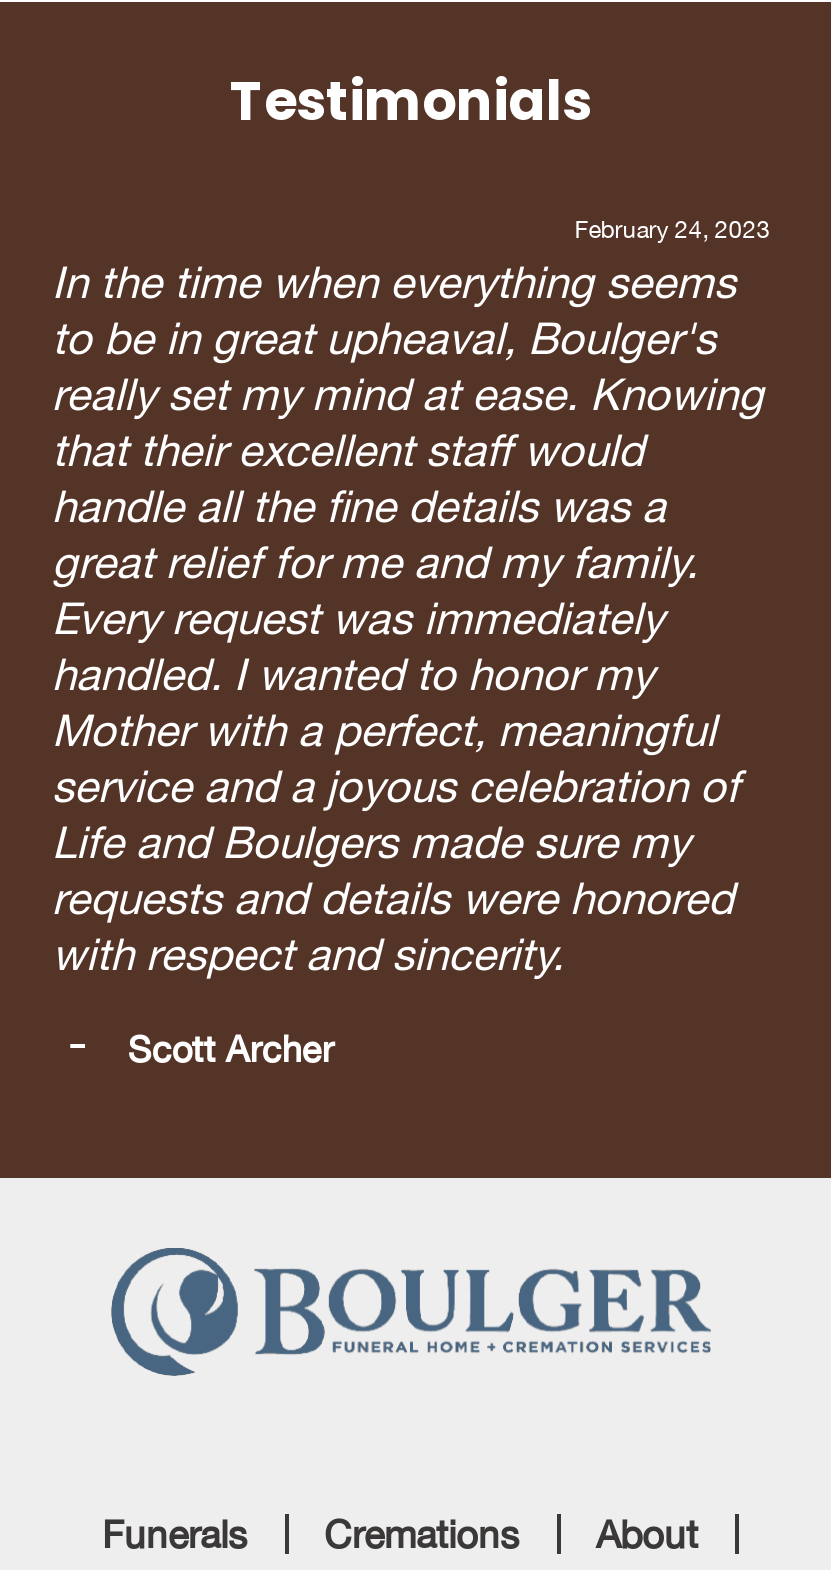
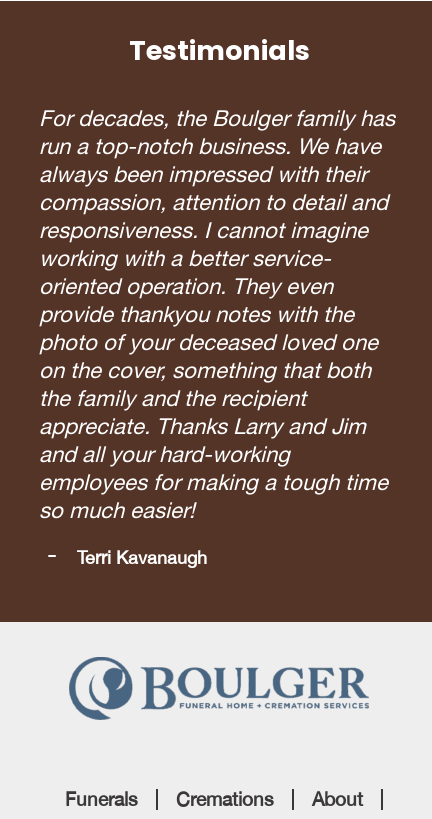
- February 24, 2023
- In the time when everything seems
- to be in great upheaval, Boulger's
- really set my mind at ease. Knowing
- that their excellent staff would
- handle all the fine details was a
- great relief for me and my family.
- Every request was immediately
- handled. I wanted to honor my
- Mother with a perfect, meaningful
- service and a joyous celebration of
- Life and Boulgers made sure my
- requests and details were honored
- with respect and sincerity.
+ For decades, the Boulger family has
+ run a top-notch business. We have
+ always been impressed with their
+ compassion, attention to detail and
+ responsiveness. I cannot imagine
+ working with a better service-
+ oriented operation. They even
+ provide thankyou notes with the
+ photo of your deceased loved one
+ on the cover, something that both
+ the family and the recipient
+ appreciate. Thanks Larry and Jim
+ and all your hard-working
+ employees for making a tough time
+ so much easier!

- Scott Archer
+ Terri Kavanaugh
